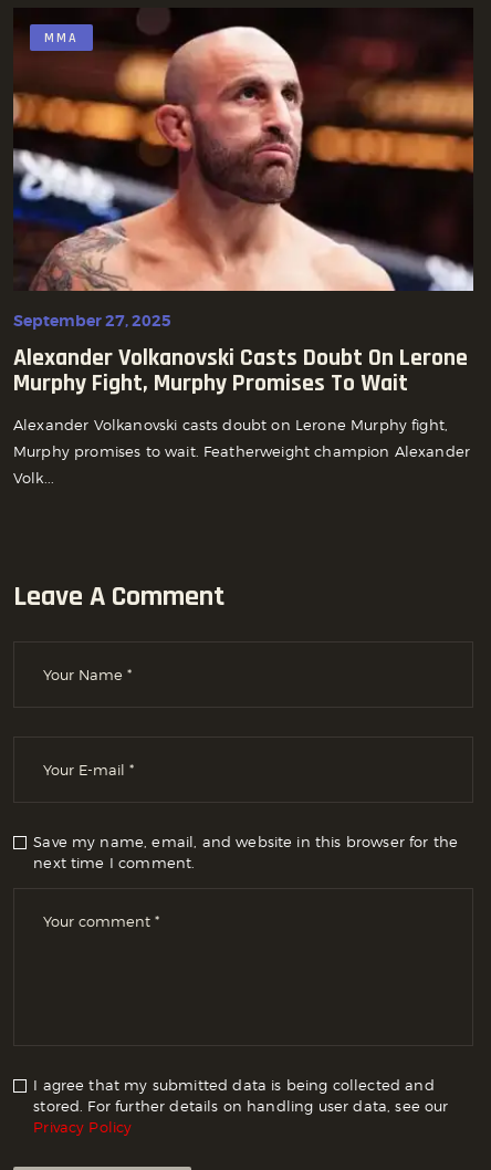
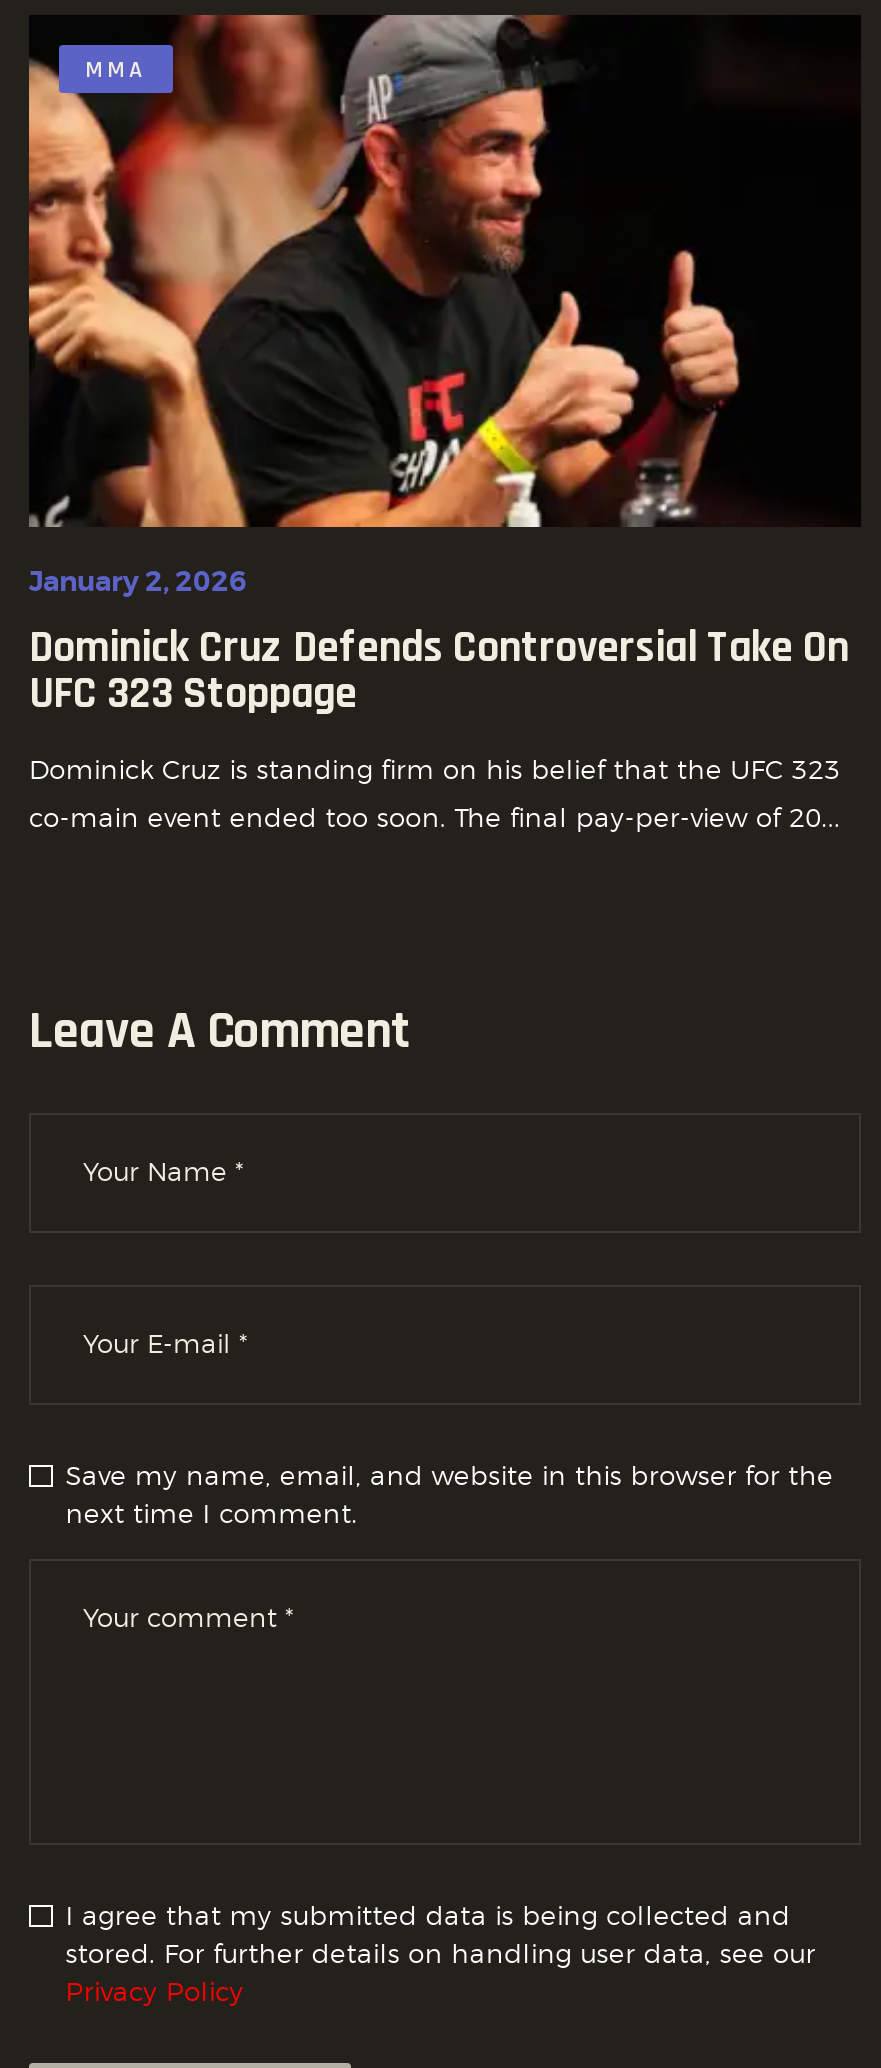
- [image]
- September 27, 2025
- Alexander Volkanovski Casts Doubt On Lerone
- Murphy Fight, Murphy Promises To Wait
- Alexander Volkanovski casts doubt on Lerone Murphy fight,
- Murphy promises to wait. Featherweight champion Alexander
- Volk...
+ [image]
+ January 2, 2026
+ Dominick Cruz Defends Controversial Take On
+ UFC 323 Stoppage
+ Dominick Cruz is standing firm on his belief that the UFC 323
+ co-main event ended too soon. The final pay-per-view of 20...
